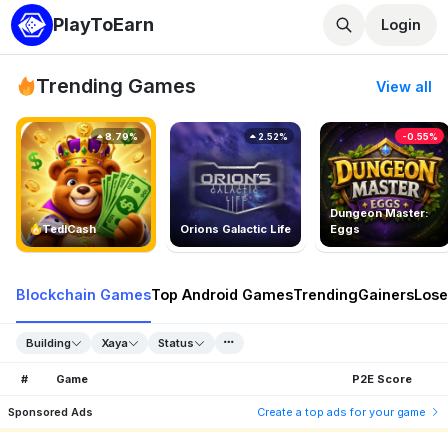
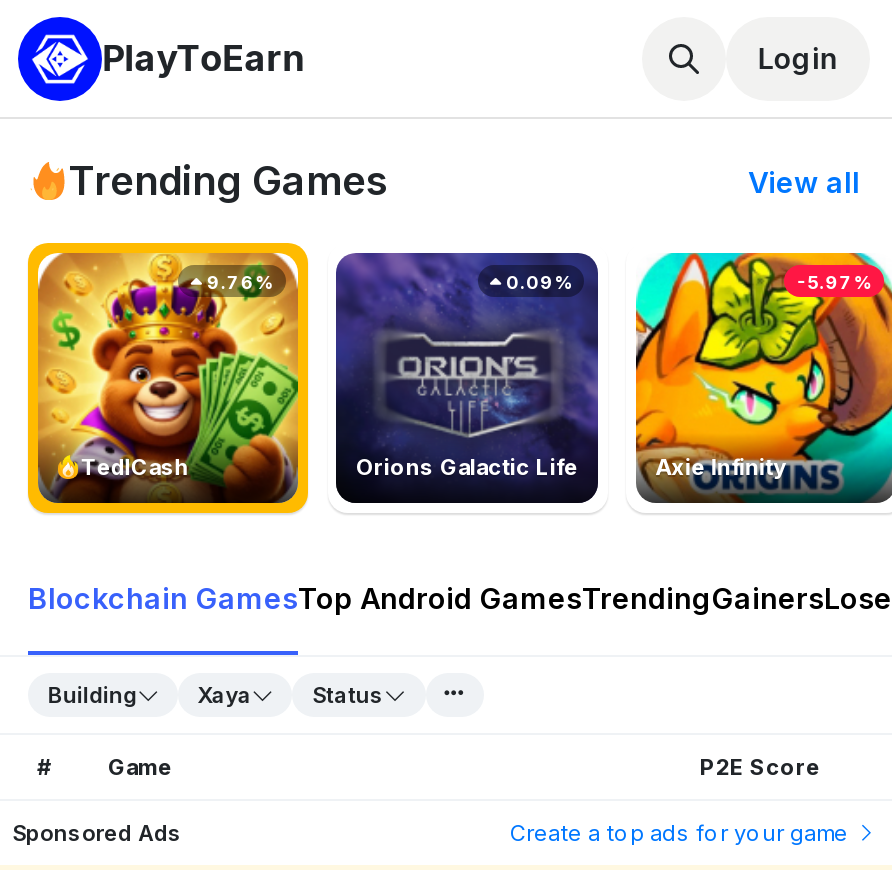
- [image]
- Dungeon Master:
- Eggs
+ [image]
+ Axie Infinity

- 8.79%
+ 9.76%

- 2.52%
+ 0.09%

- -0.55%
+ -5.97%
